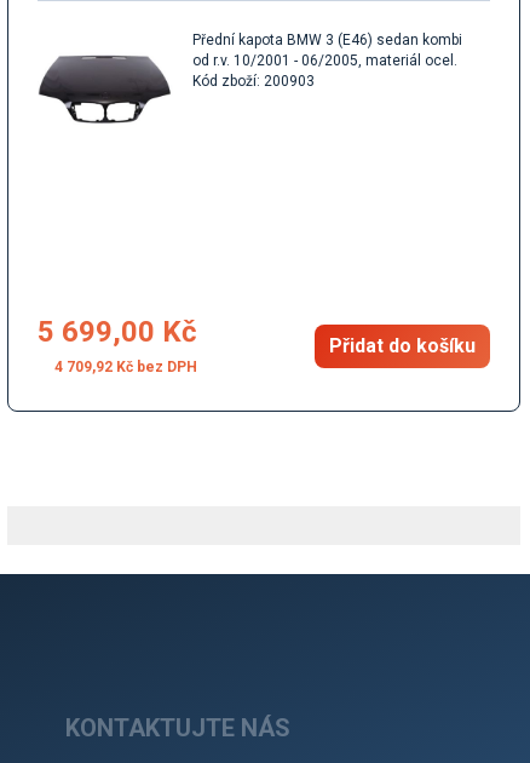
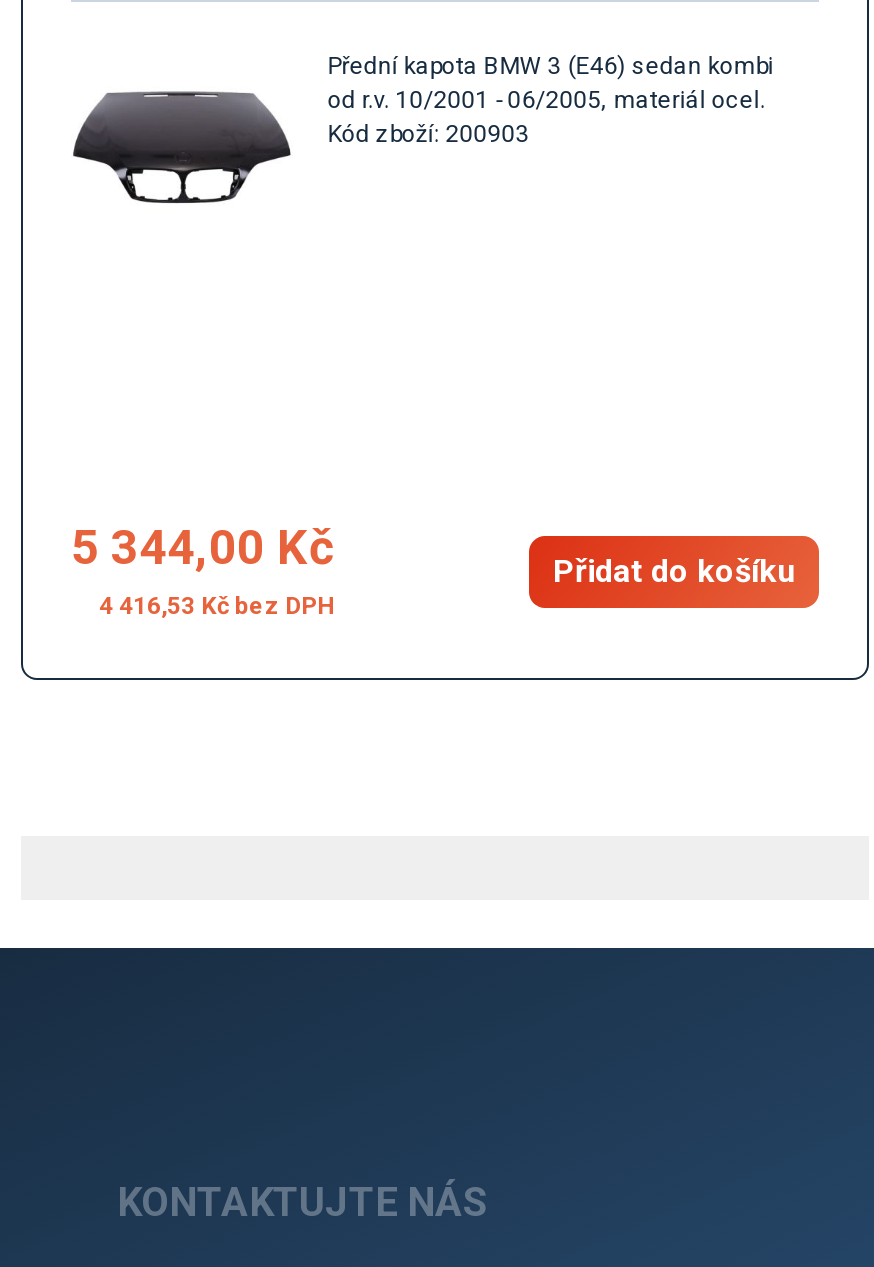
- 5 699,00 Kč
+ 5 344,00 Kč

- 4 709,92 Kč
+ 4 416,53 Kč
